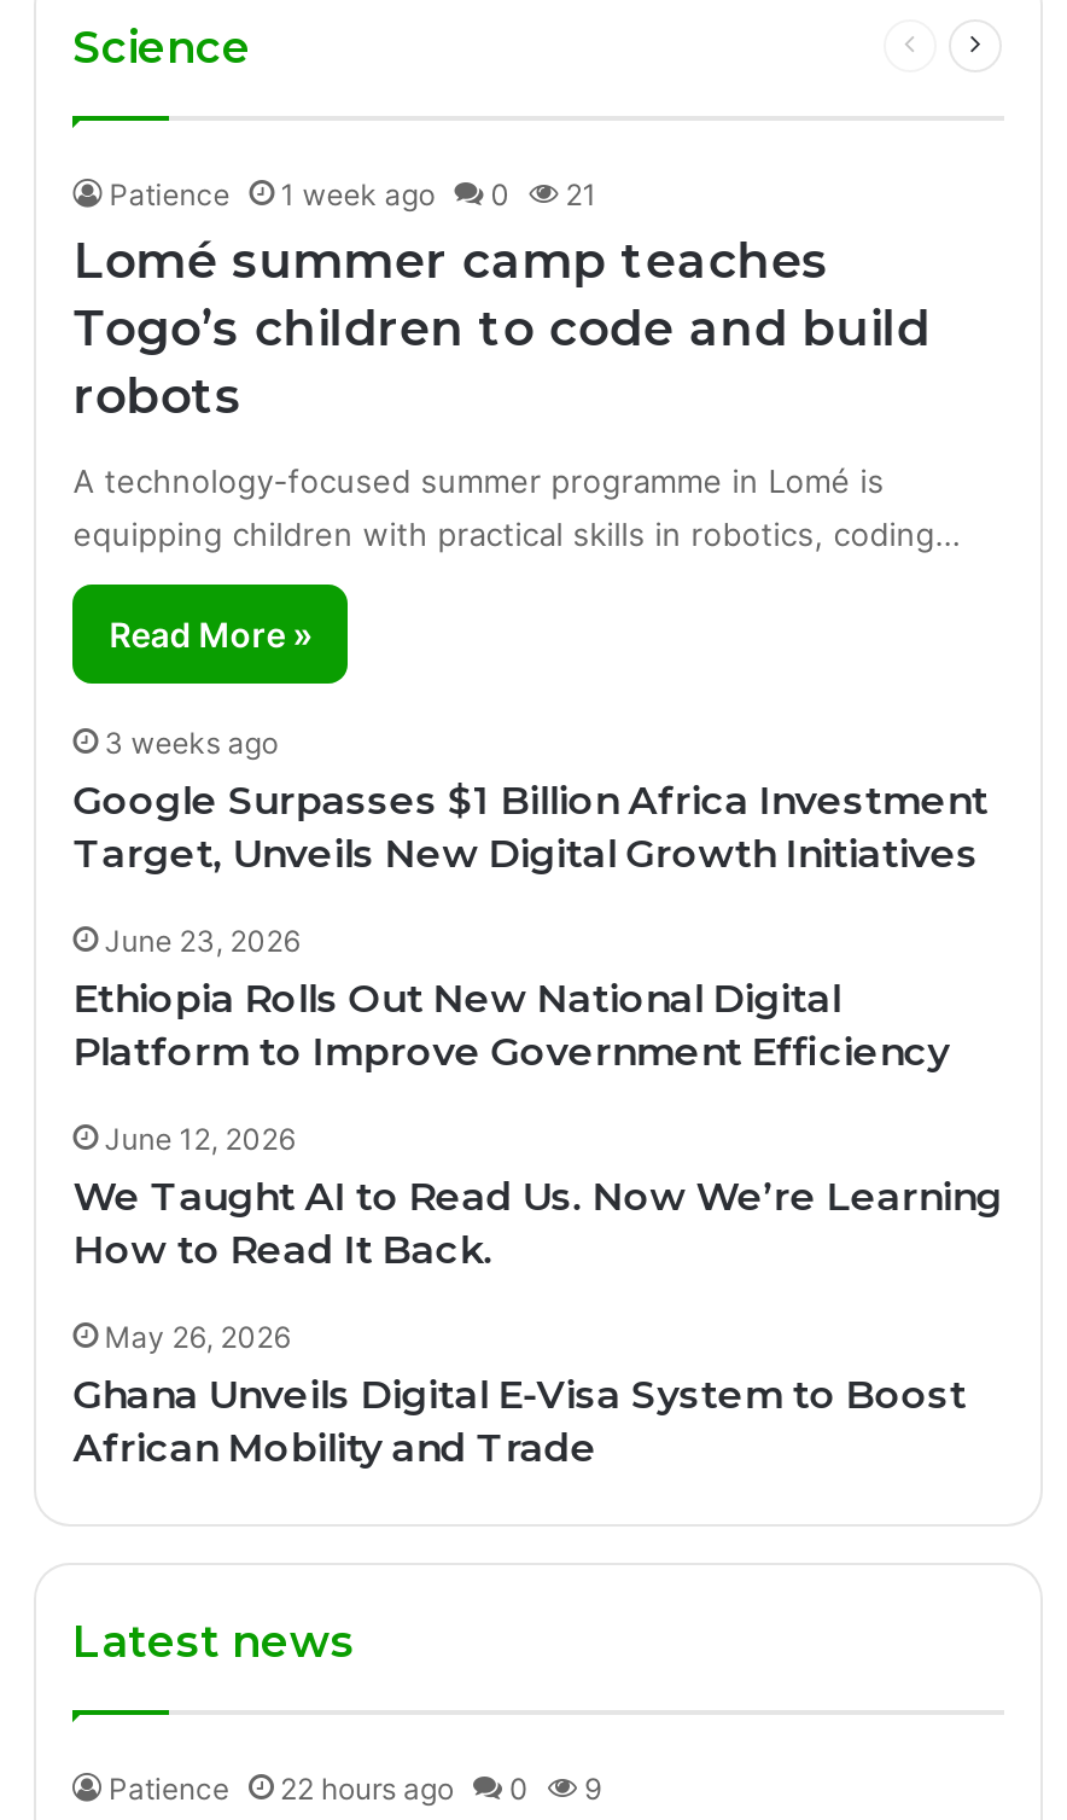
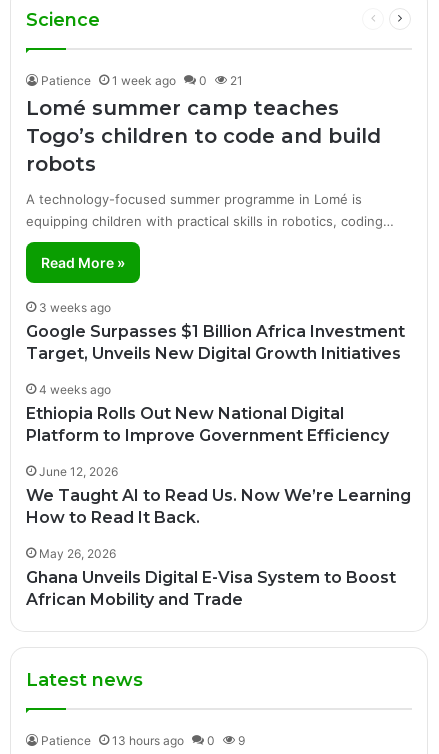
- June 23, 2026
+ 4 weeks ago

- Patience 22 hours ago 0 9
+ Patience 13 hours ago 0 9
